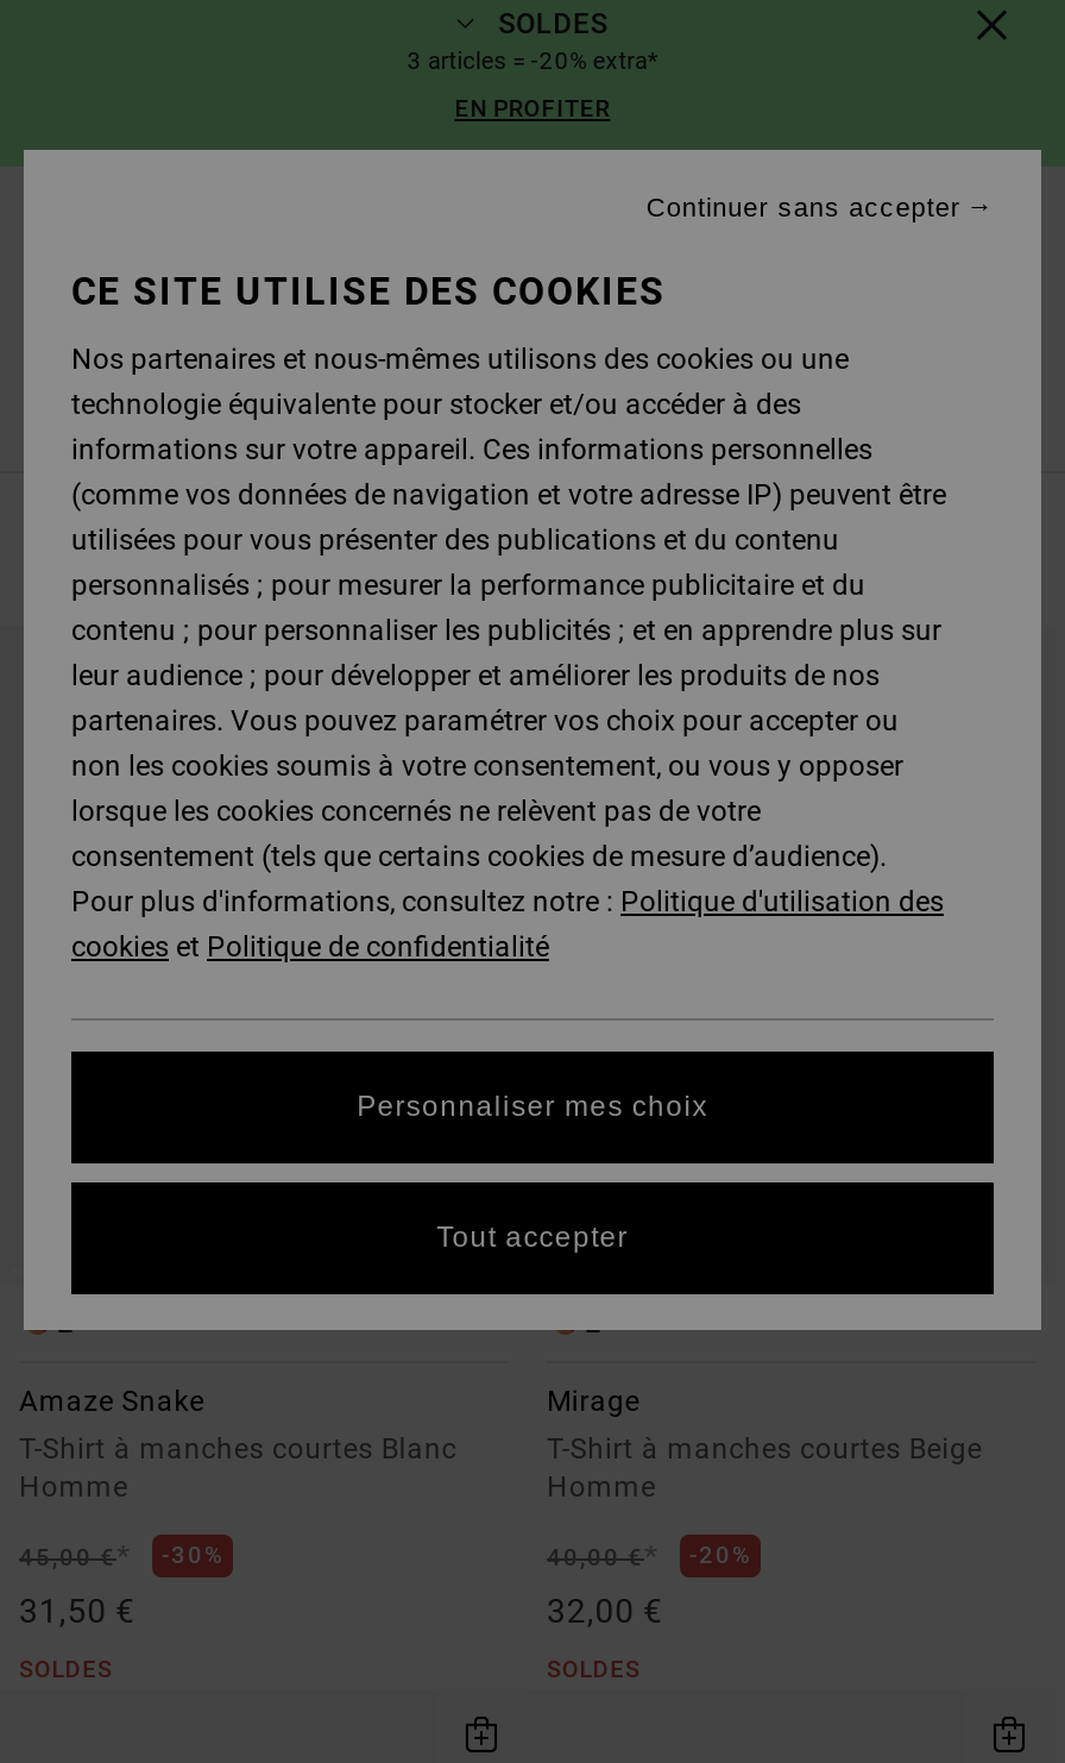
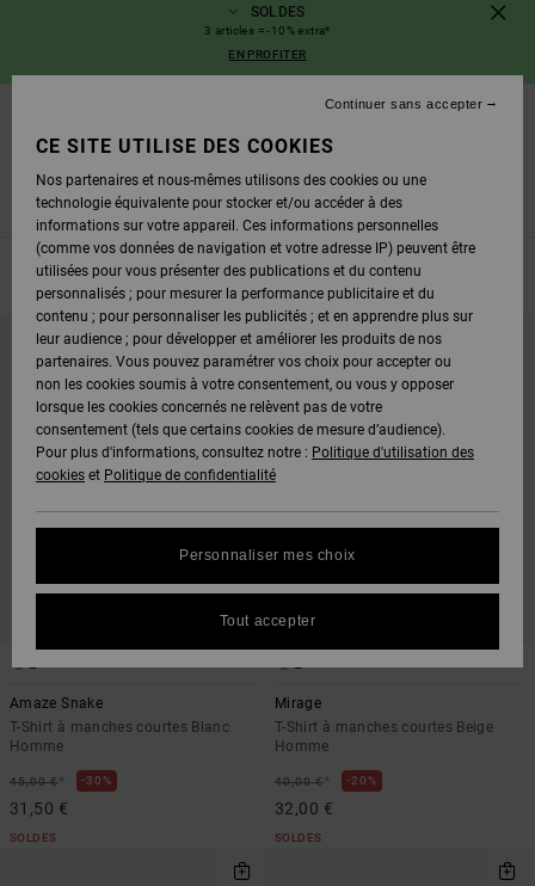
- 3 articles = -20% extra*
+ 3 articles = -10% extra*
